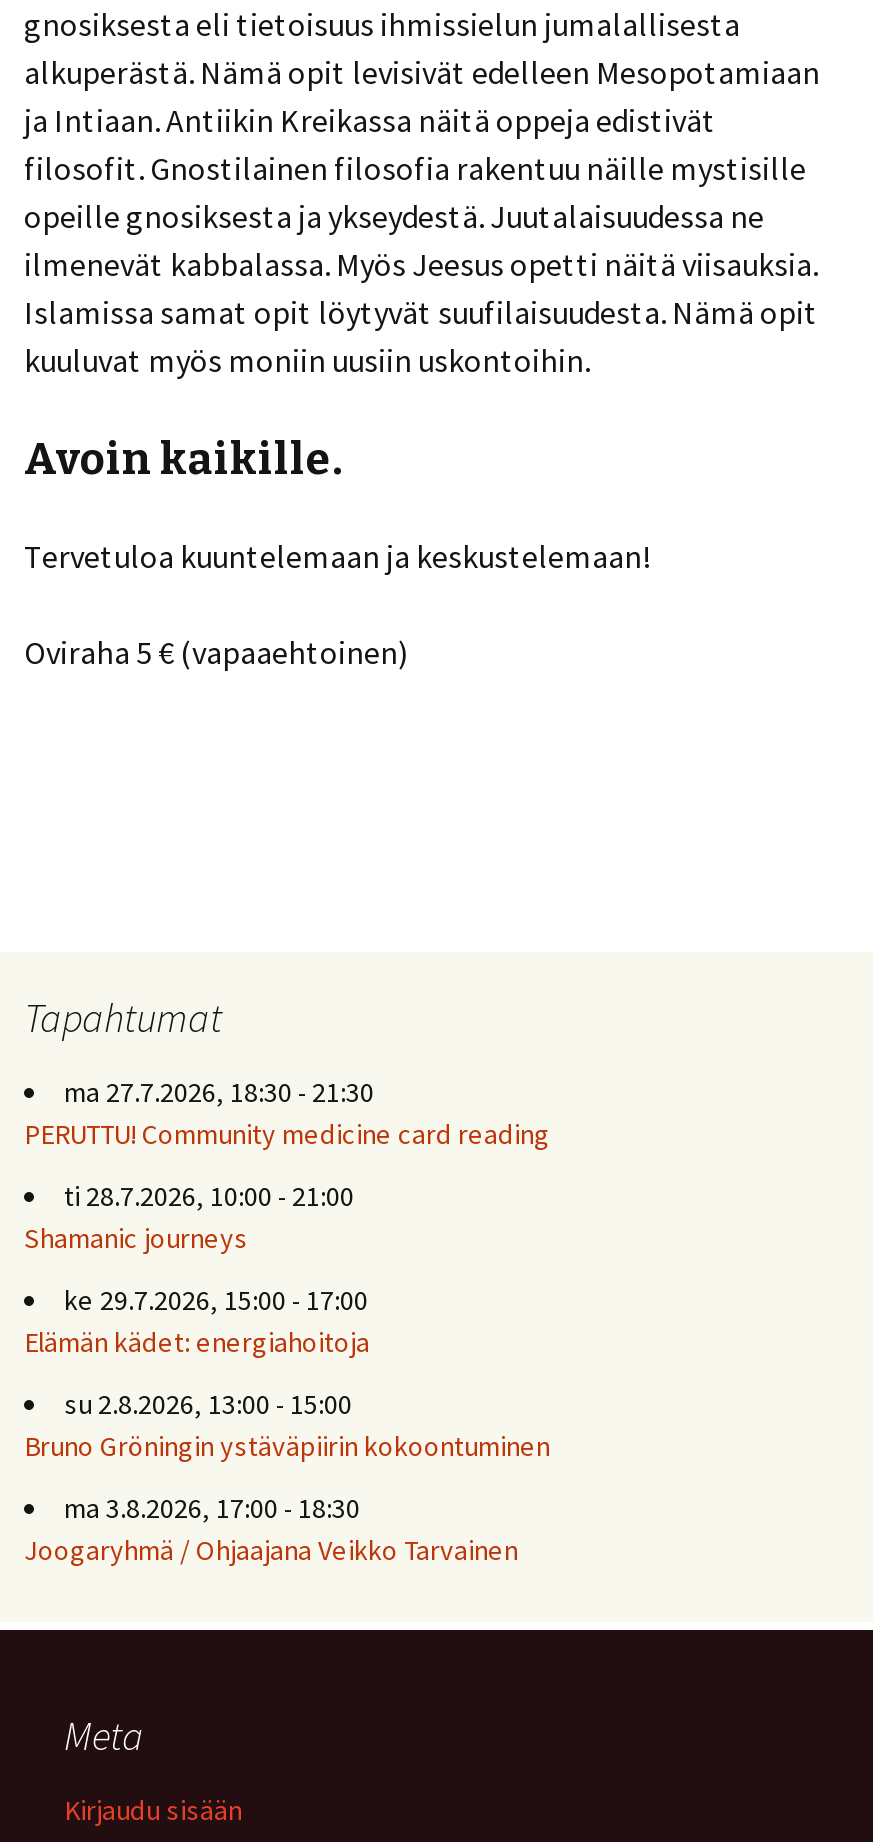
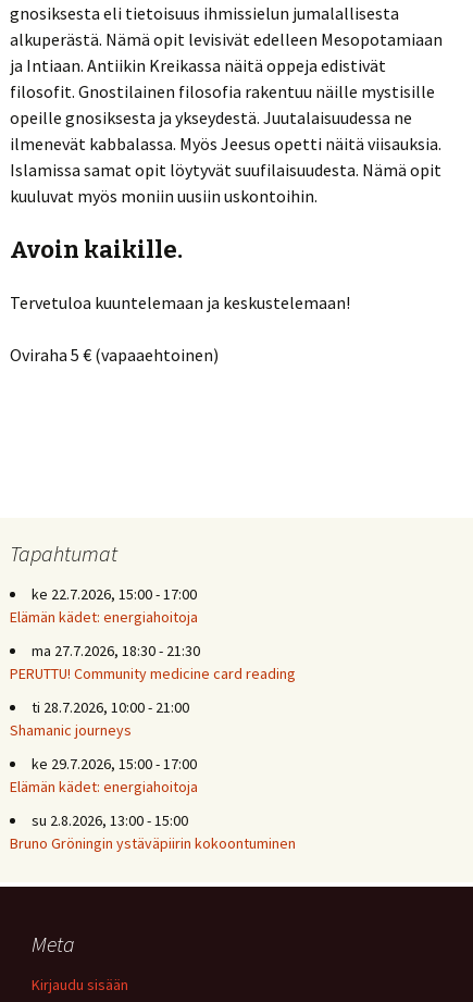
+ ke 22.7.2026, 15:00 - 17:00
+ Elämän kädet: energiahoitoja

moved down: ma 27.7.2026, 18:30 - 21:30 | PERUTTU! Community medicine card reading | ti 28.7.2026, 10:00 - 21:00 | Shamanic journeys | ke 29.7.2026, 15:00 - 17:00 | Elämän kädet: energiahoitoja | su 2.8.2026, 13:00 - 15:00 | Bruno Gröningin ystäväpiirin kokoontuminen

- ma 3.8.2026, 17:00 - 18:30
- Joogaryhmä / Ohjaajana Veikko Tarvainen
